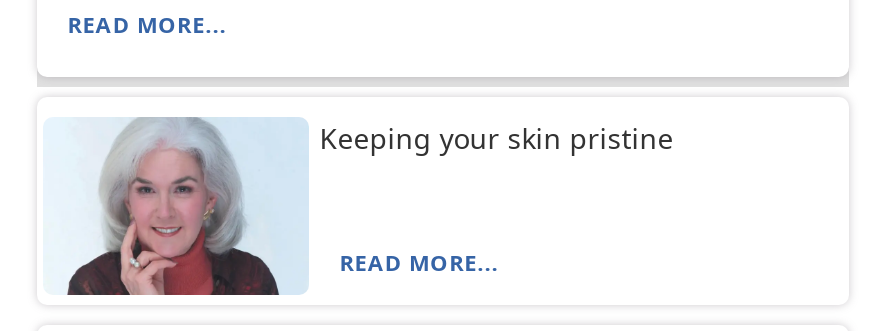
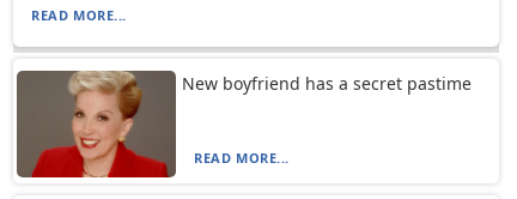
- [image]
- Keeping your skin pristine
+ [image]
+ New boyfriend has a secret pastime
